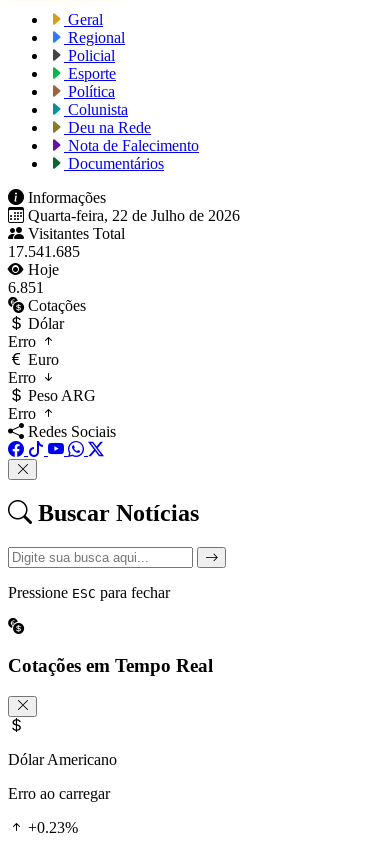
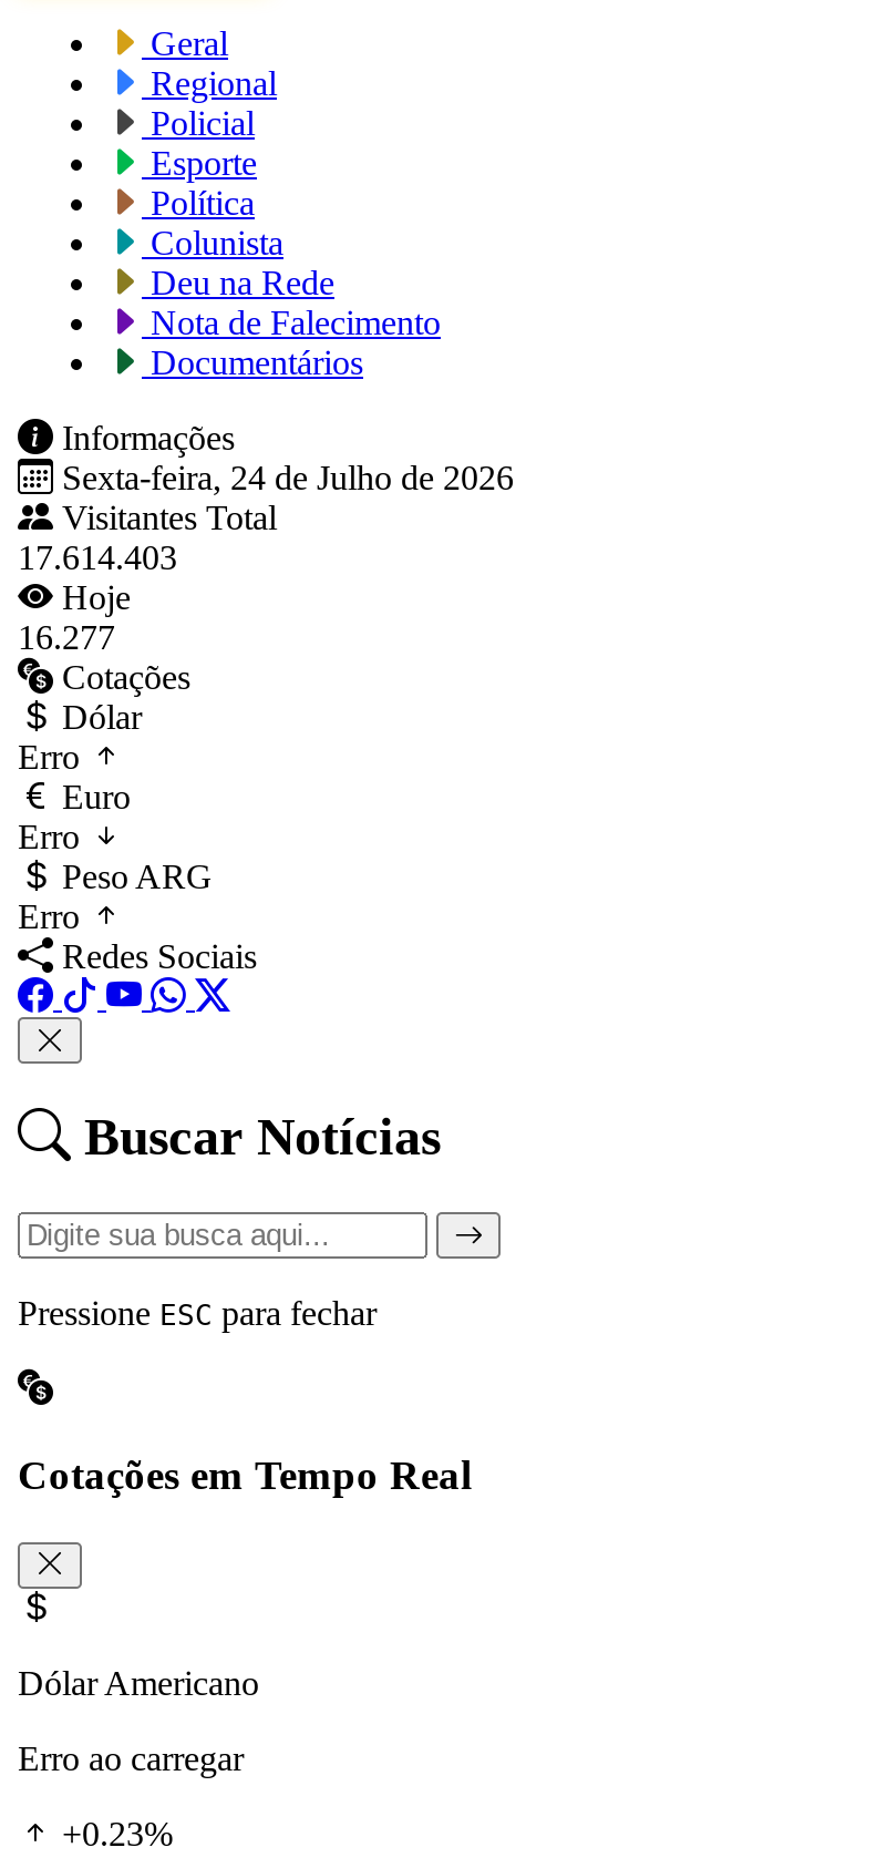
- Quarta-feira, 22 de Julho de 2026
+ Sexta-feira, 24 de Julho de 2026

- 17.541.685
+ 17.614.403

- 6.851
+ 16.277
